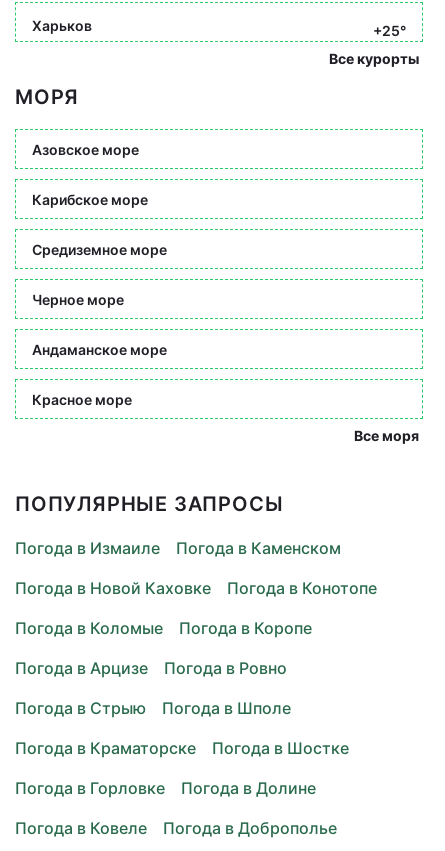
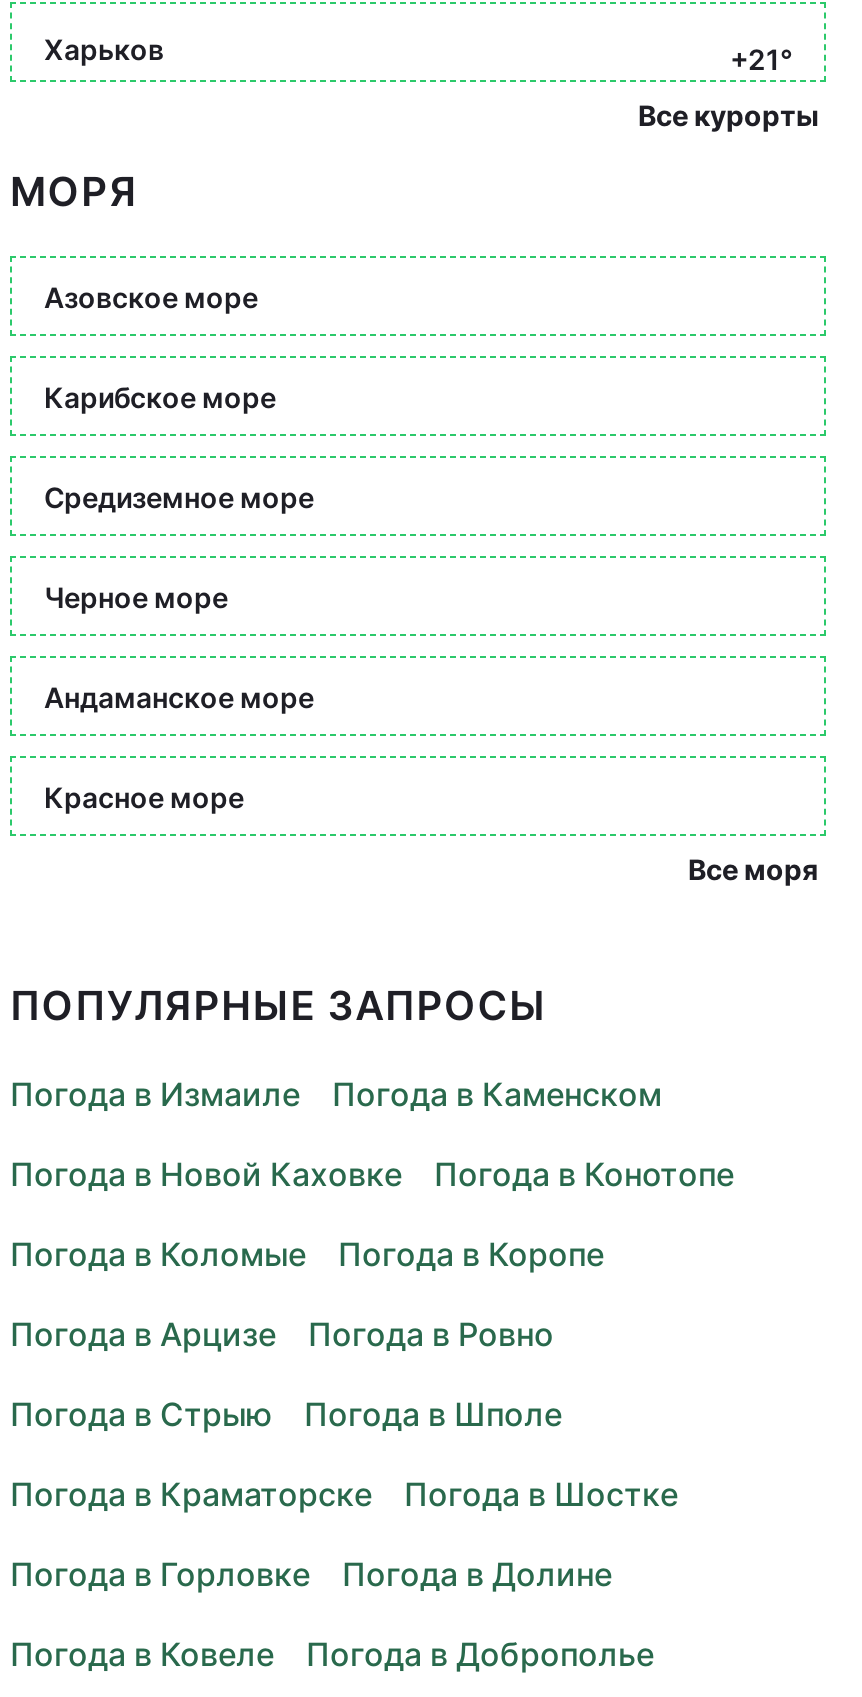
- +25°
+ +21°
